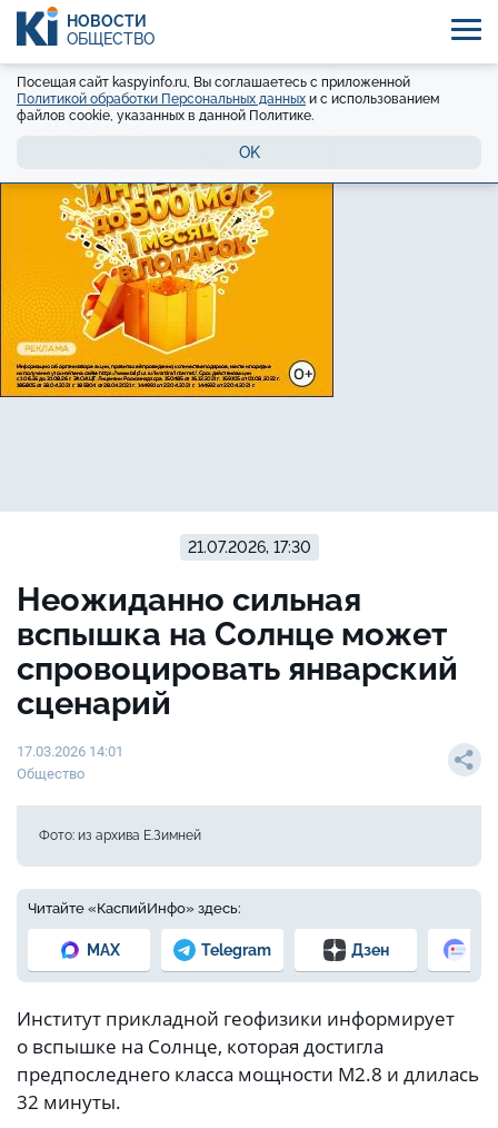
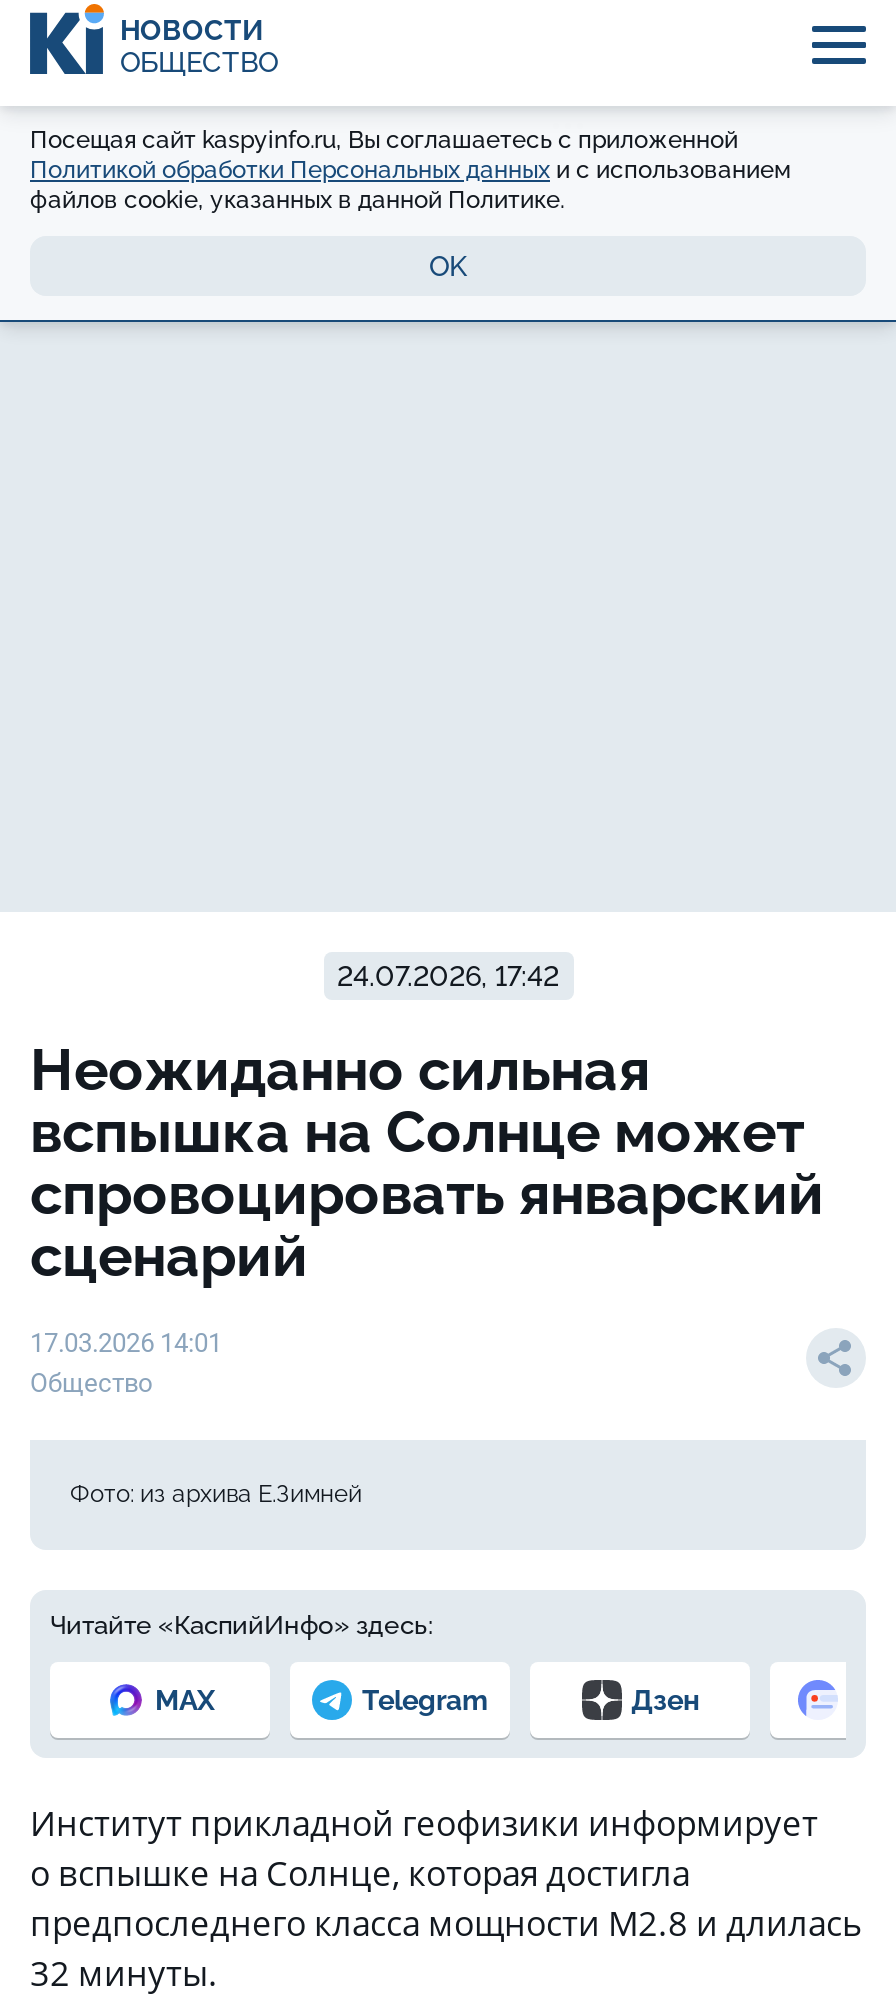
- [image]

- 21.07.2026, 17:30
+ 24.07.2026, 17:42
